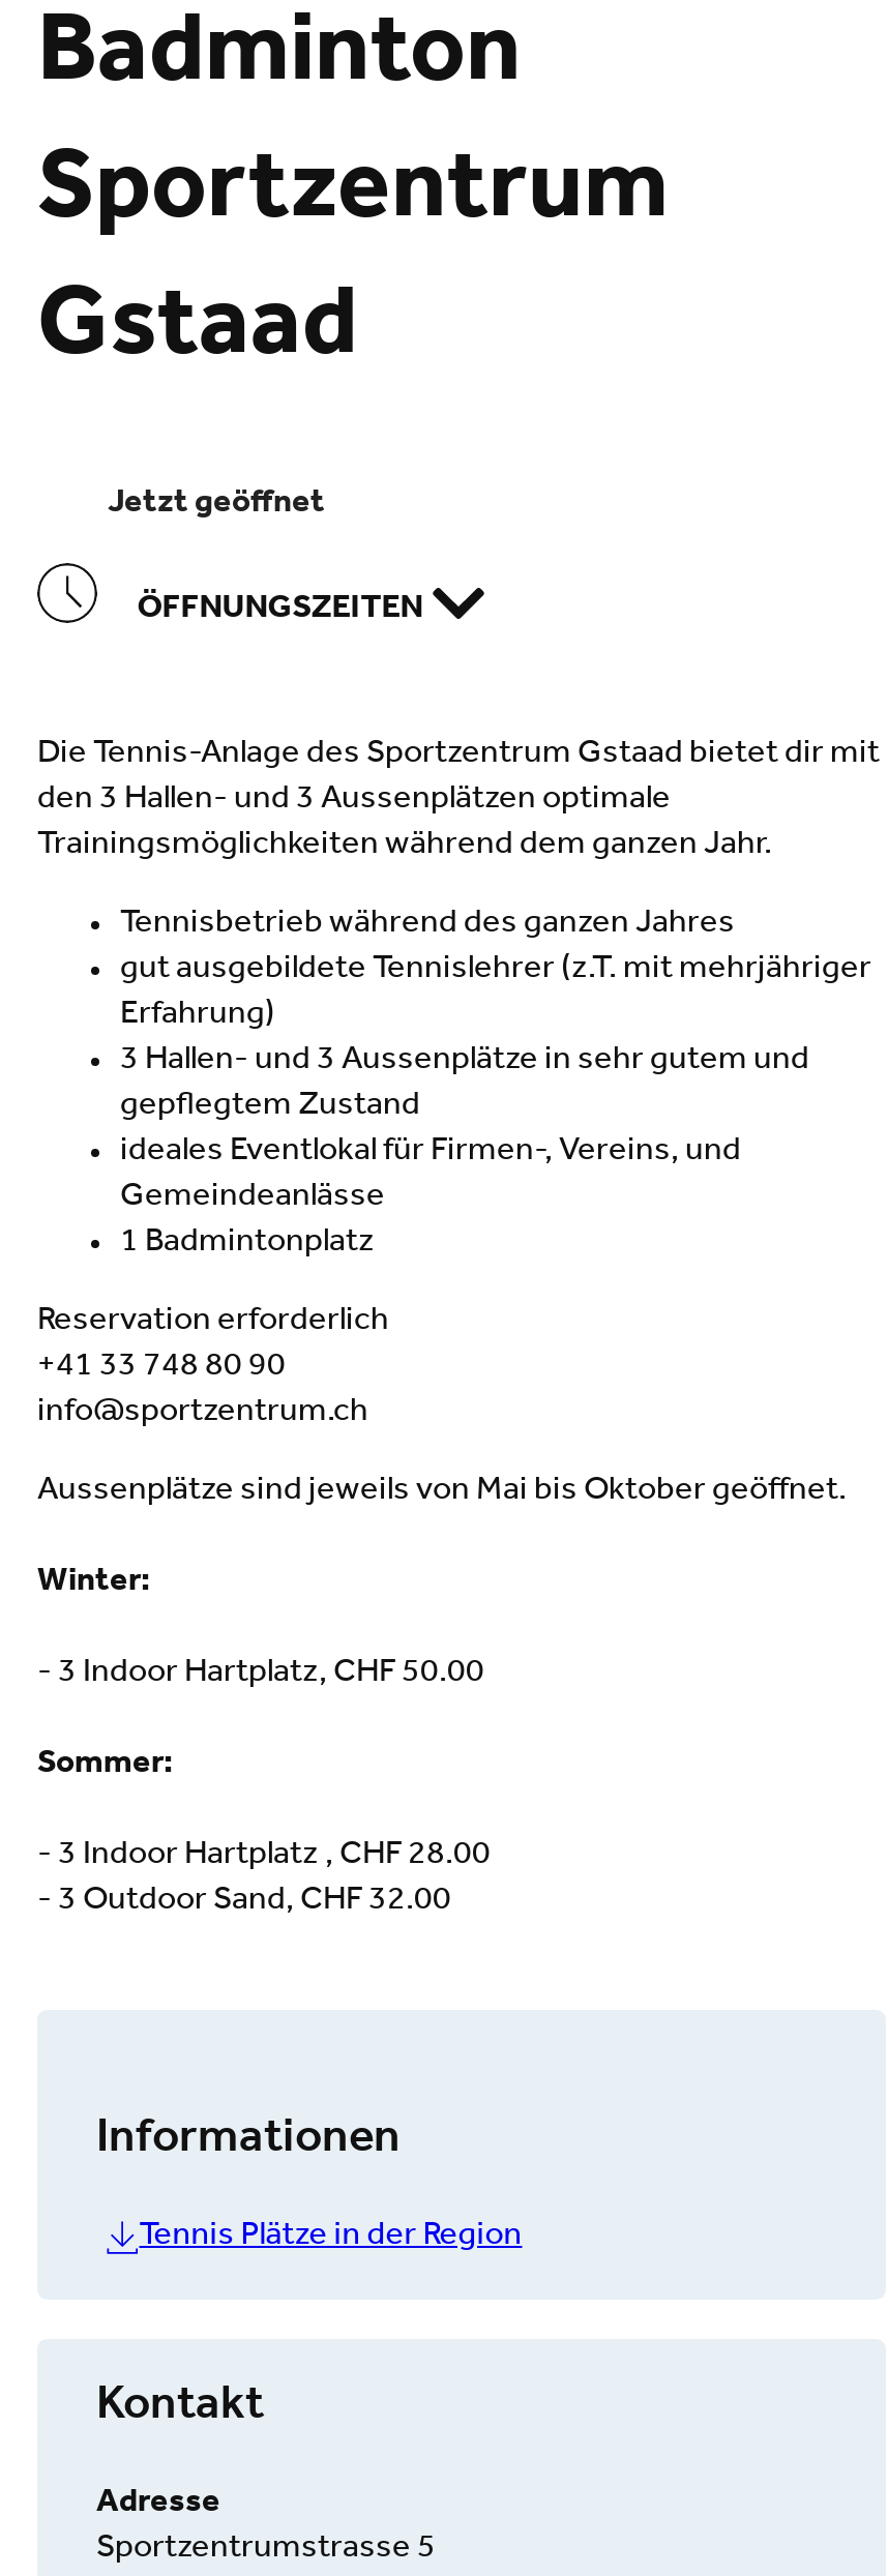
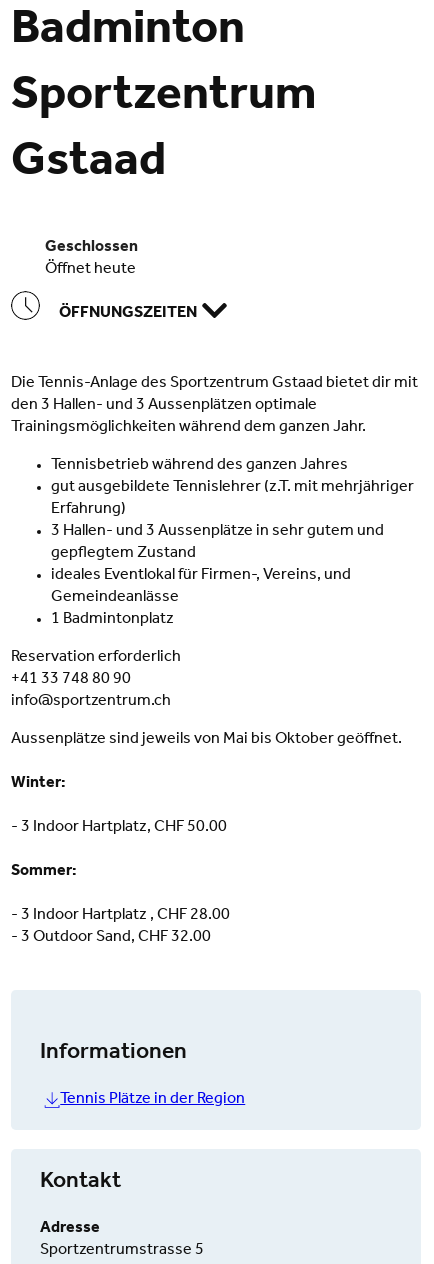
- jetzt geöffnet
+ geschlossen
+ öffnet heute
